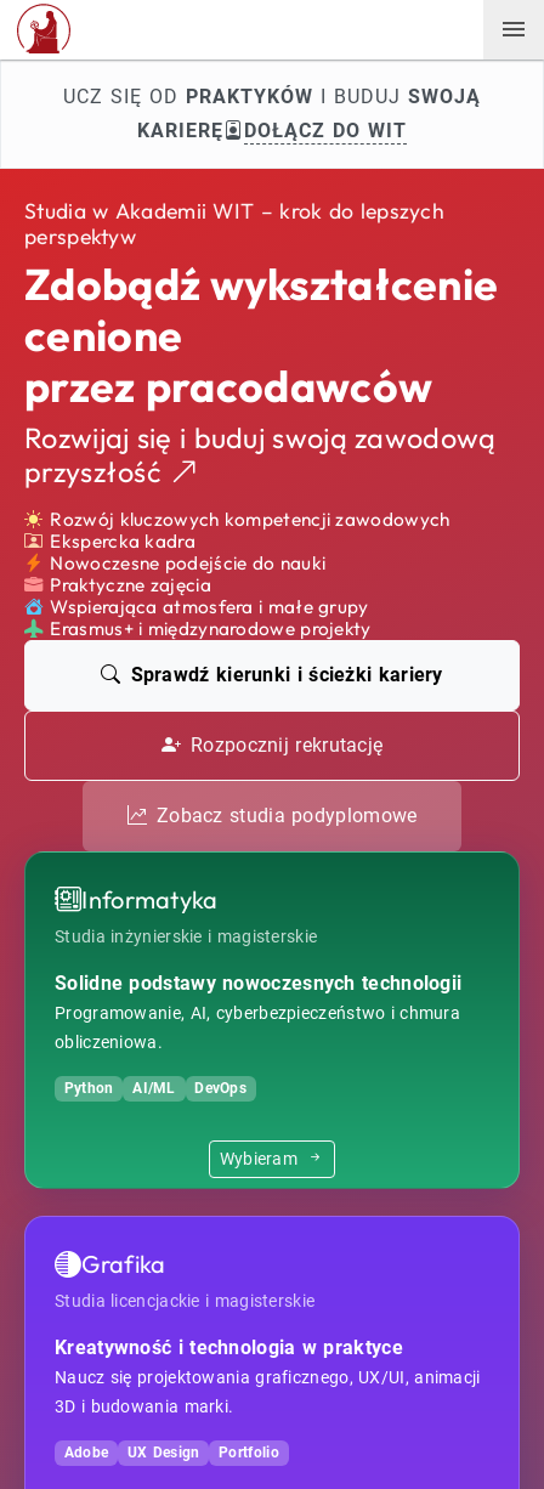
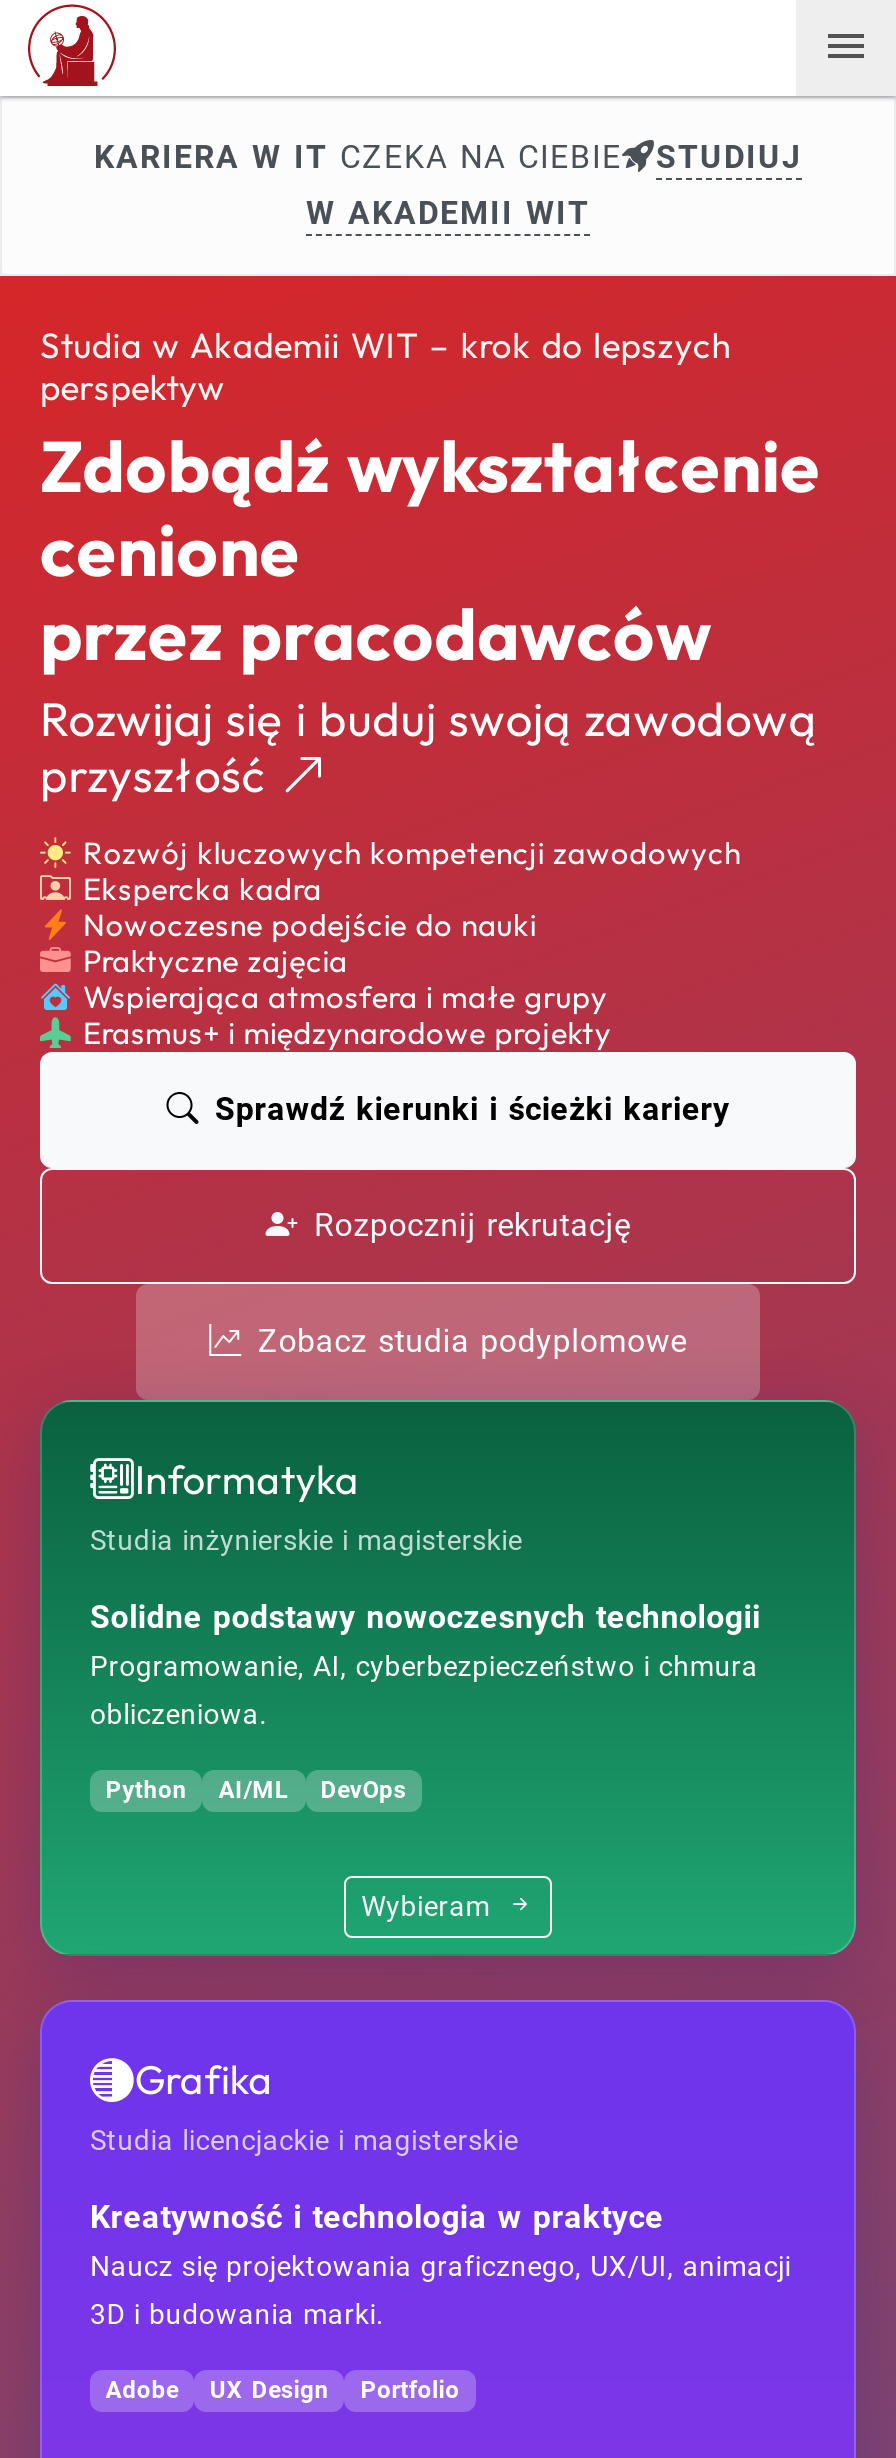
- UCZ SIĘ OD PRAKTYKÓW I BUDUJ SWOJĄ
+ KARIERA W IT CZEKA NA CIEBIE
+ STUDIUJ

- KARIERĘ
- DOŁĄCZ DO WIT
+ W AKADEMII WIT
